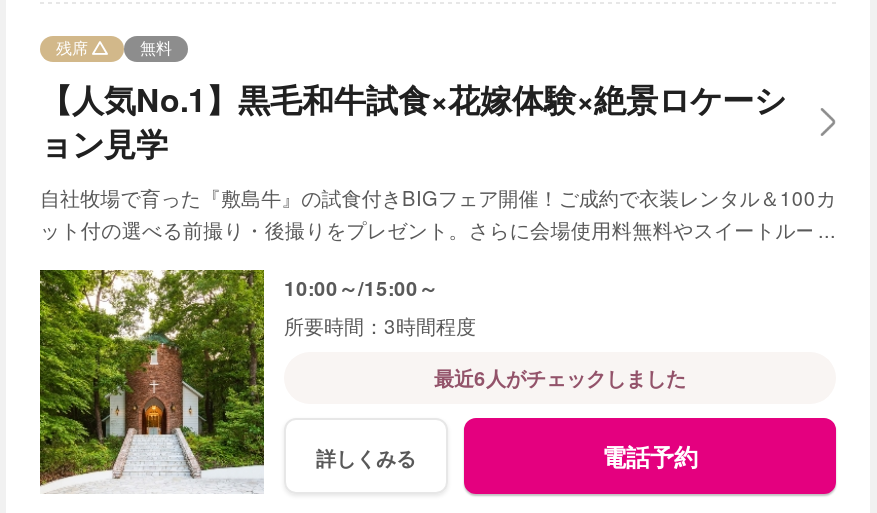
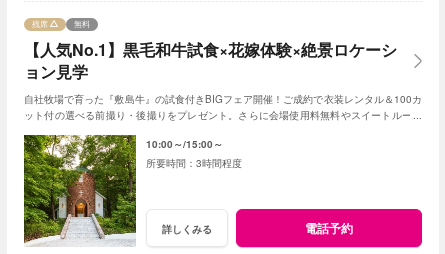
- 最近6人がチェックしました
